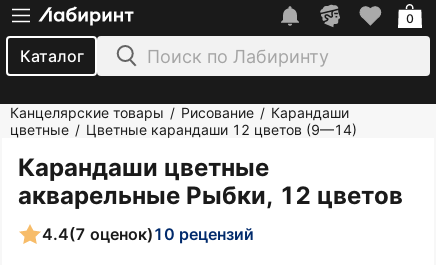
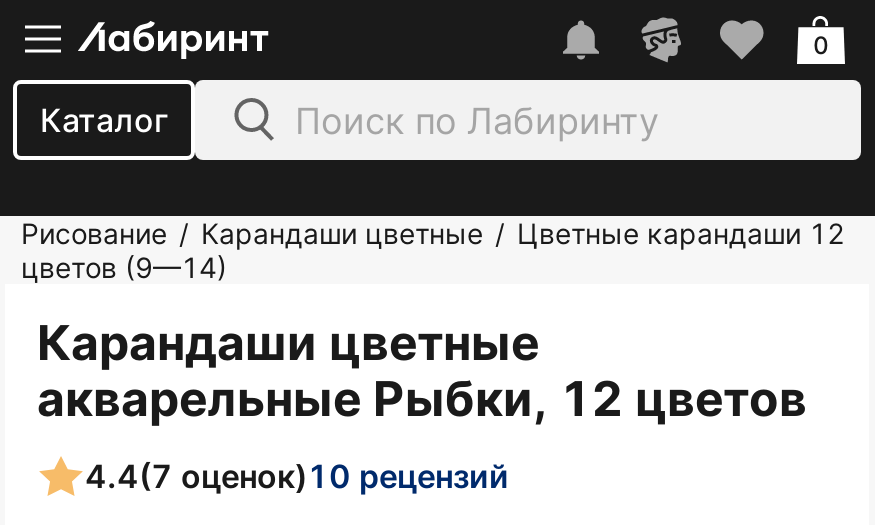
- Канцелярские товары / Рисование / Карандаши
- цветные / Цветные карандаши 12 цветов (9—14)
+ Рисование / Карандаши цветные / Цветные карандаши 12
+ цветов (9—14)
